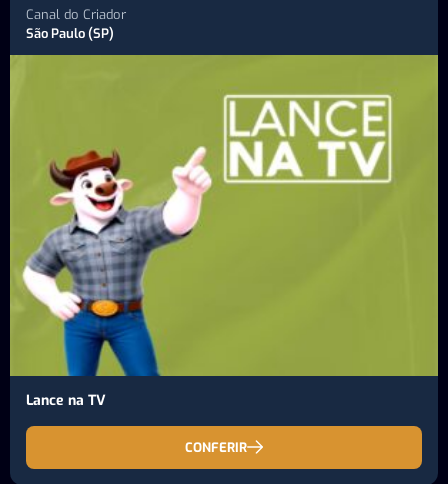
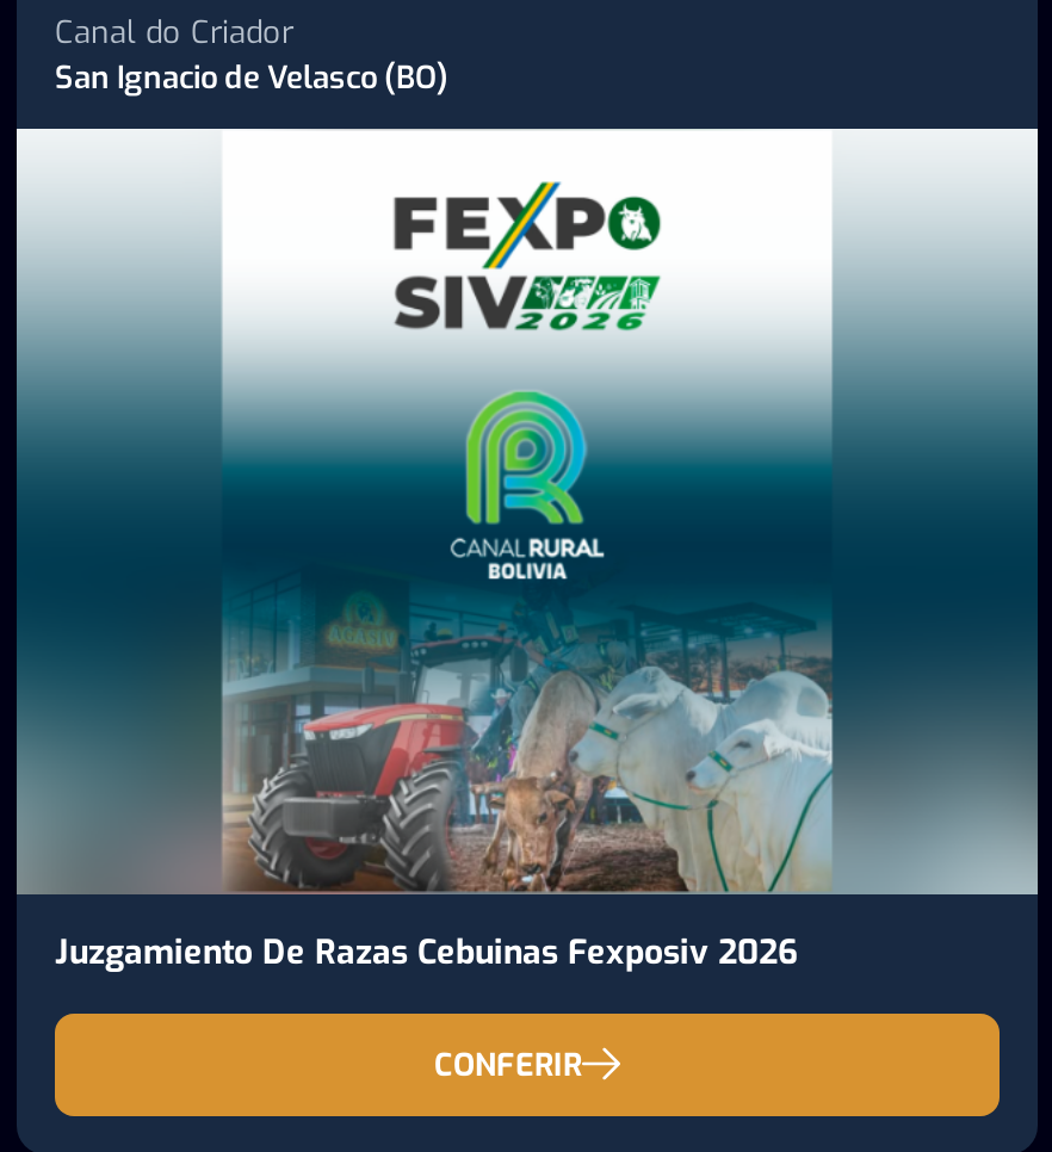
- São Paulo (SP)
+ San Ignacio de Velasco (BO)

- [image]
- Lance na TV
+ [image]
+ Juzgamiento De Razas Cebuinas Fexposiv 2026
